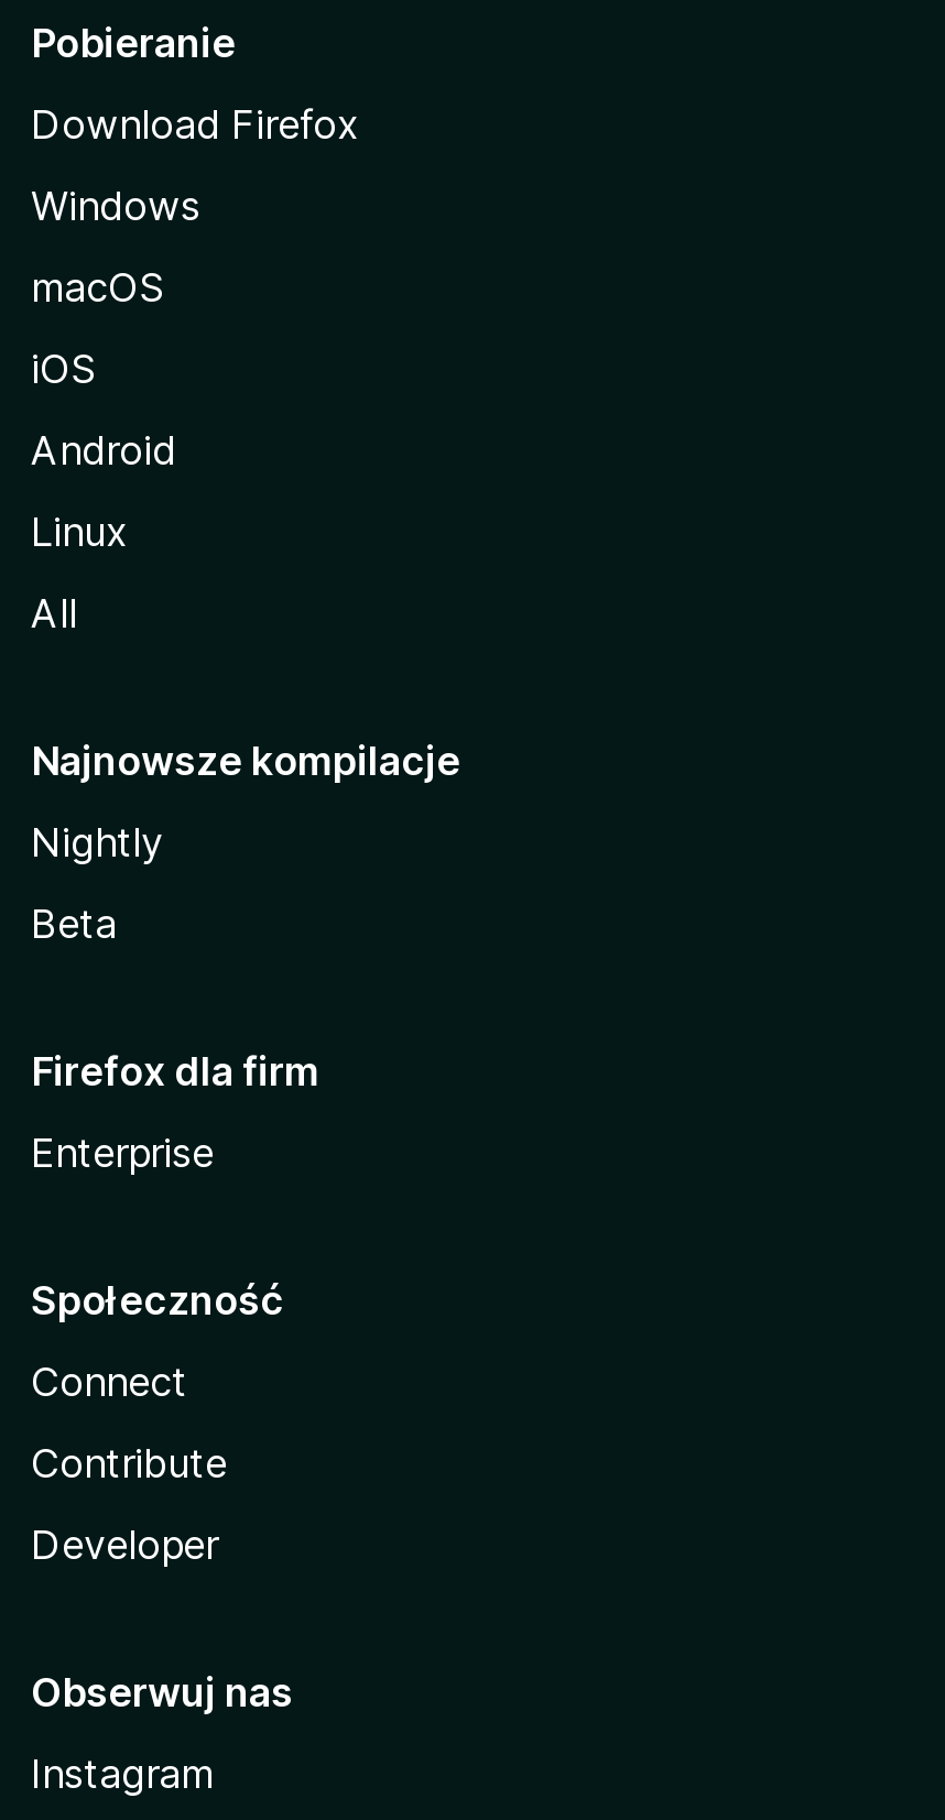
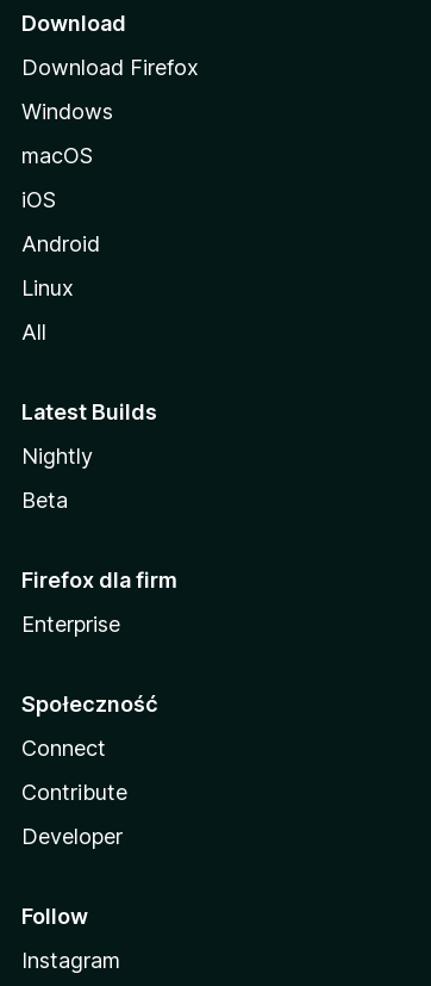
- Pobieranie
+ Download

- Najnowsze kompilacje
+ Latest Builds

- Obserwuj nas
+ Follow
